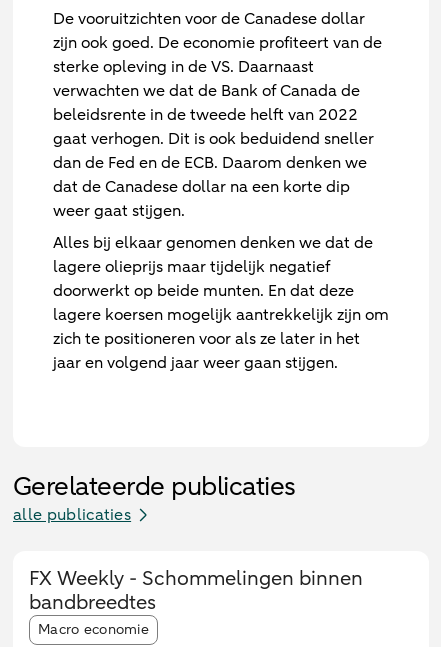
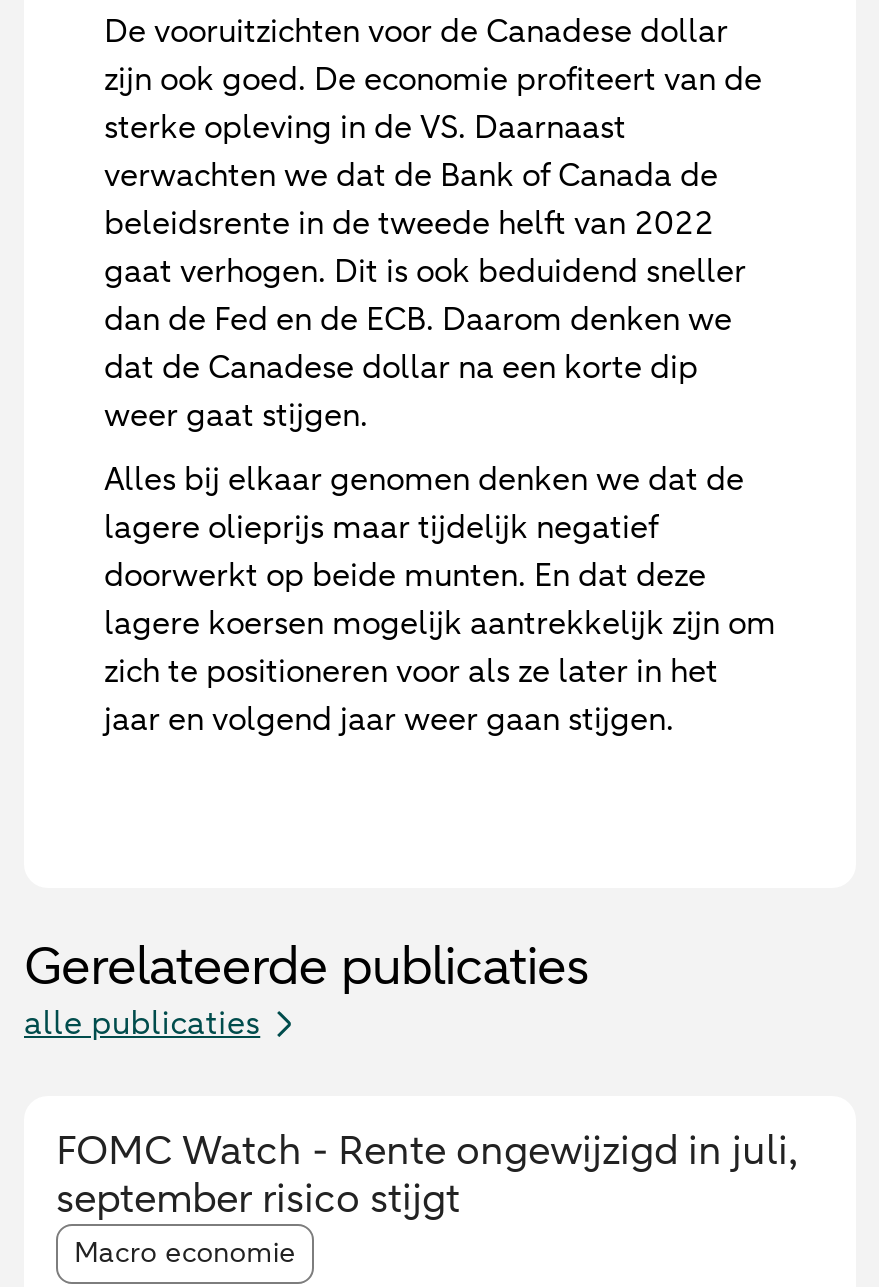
- FX Weekly - Schommelingen binnen
- bandbreedtes
+ FOMC Watch - Rente ongewijzigd in juli,
+ september risico stijgt
